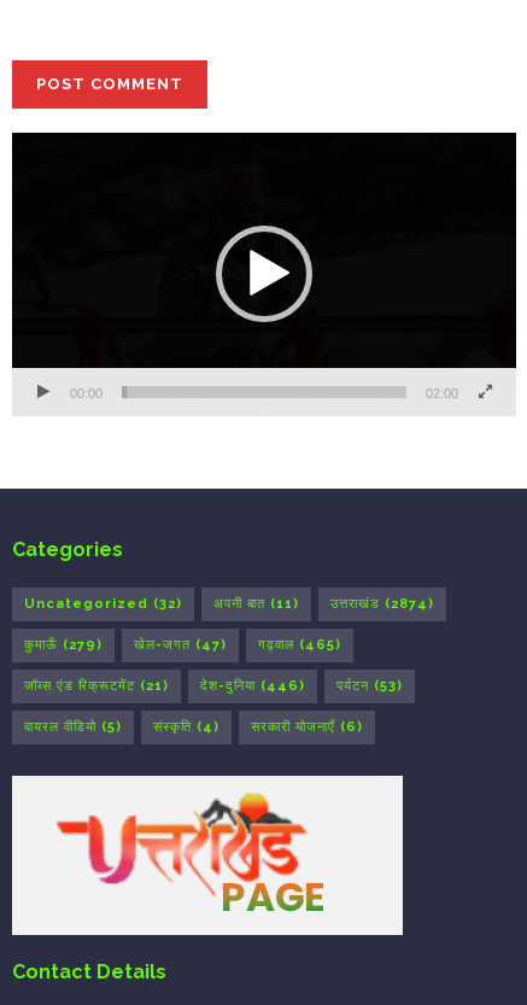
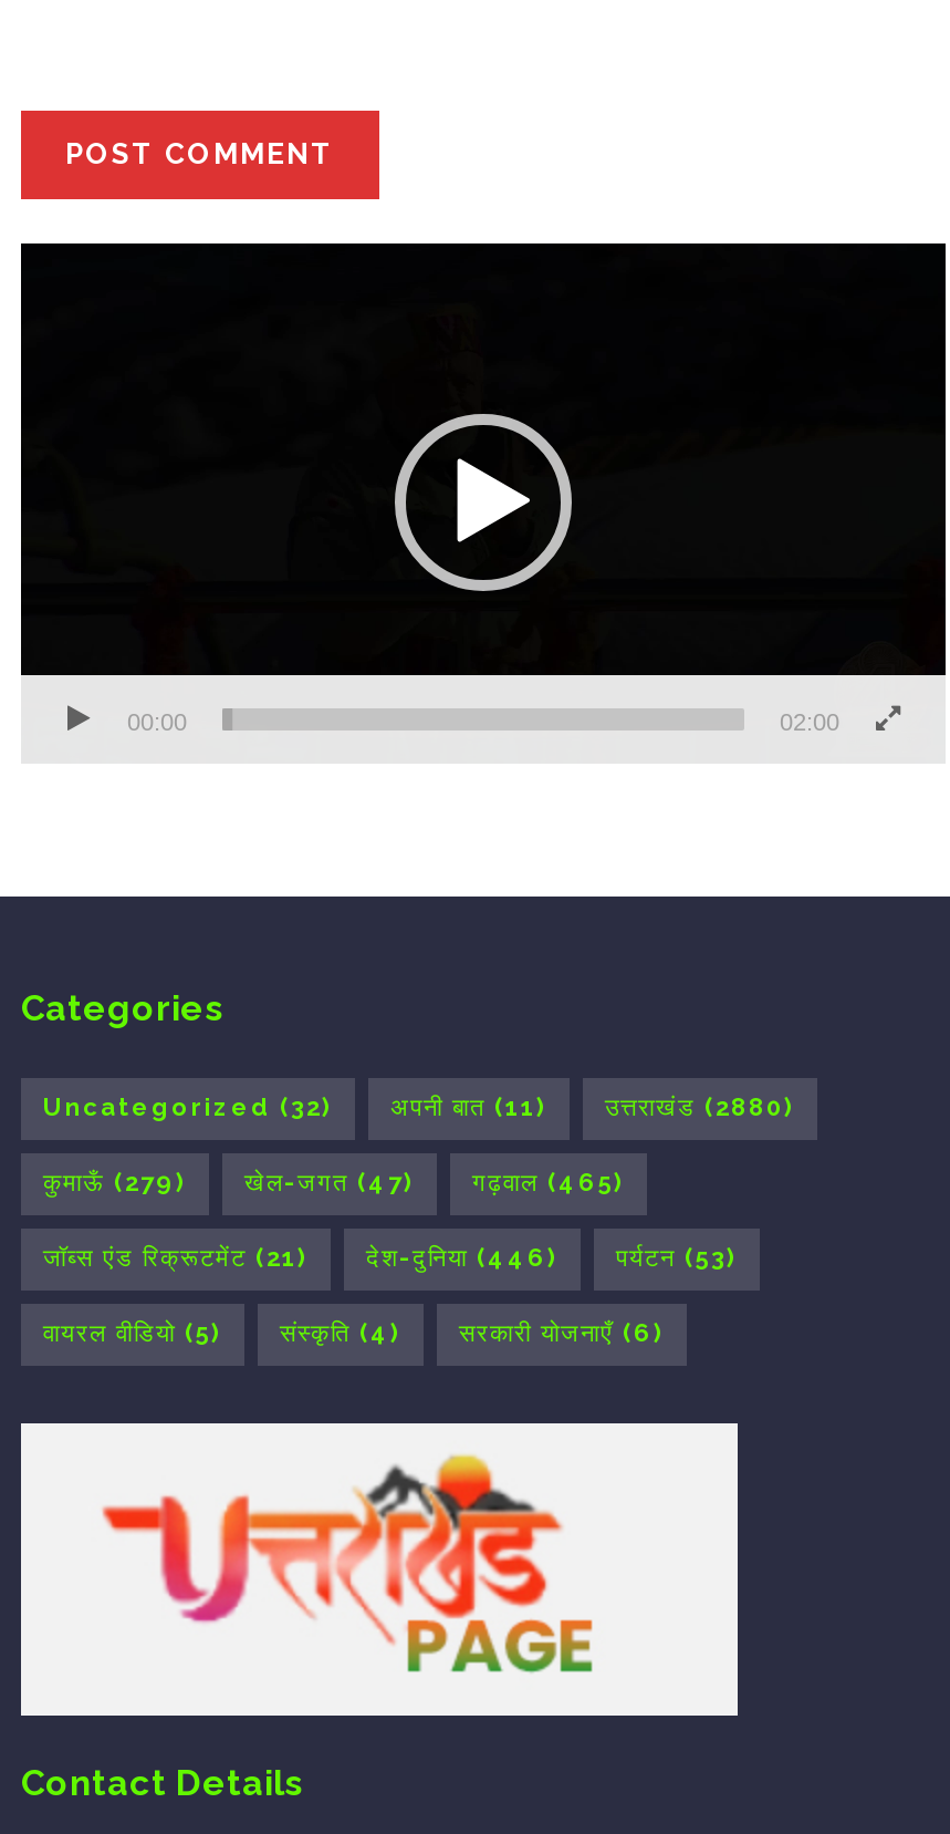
- Uncategorized (32) अपनी बात (11) उत्तराखंड (2874)
+ Uncategorized (32) अपनी बात (11) उत्तराखंड (2880)
